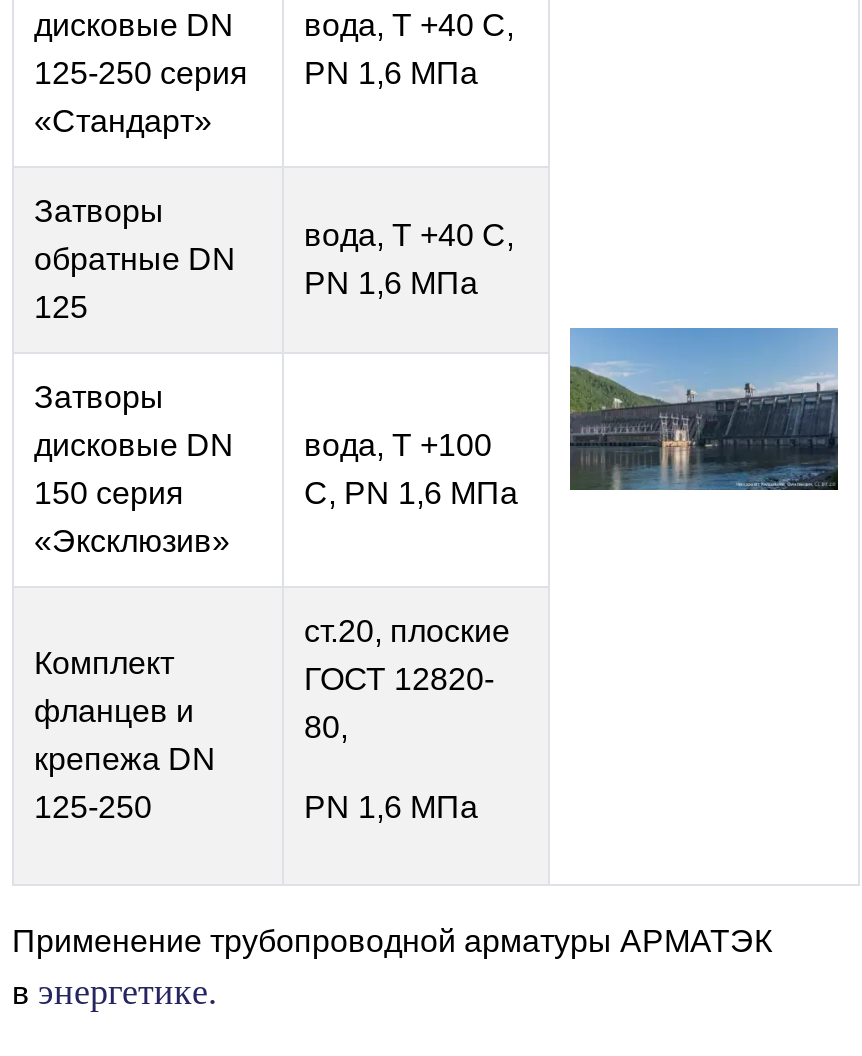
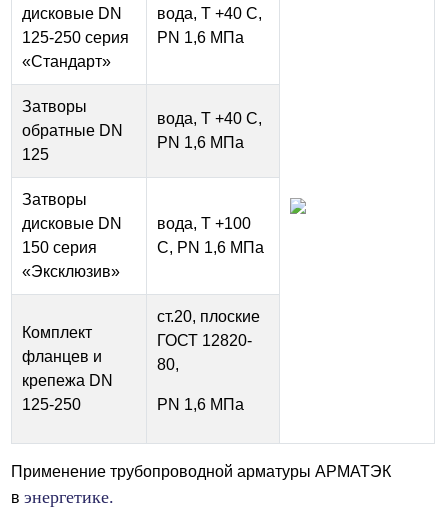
- [image]
